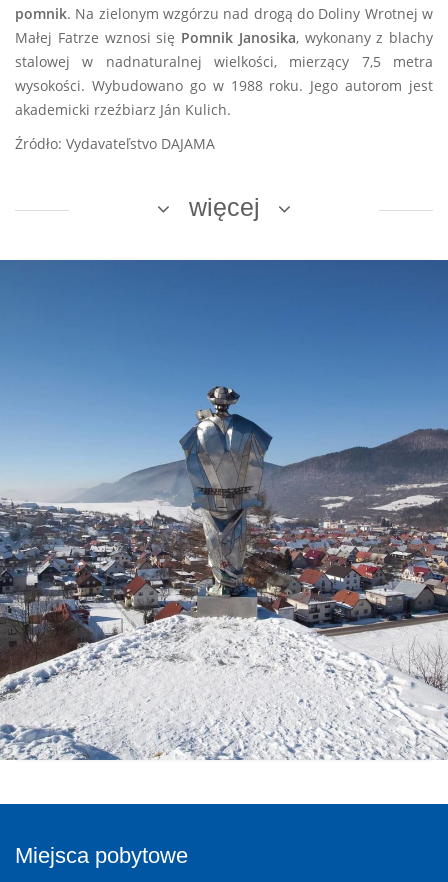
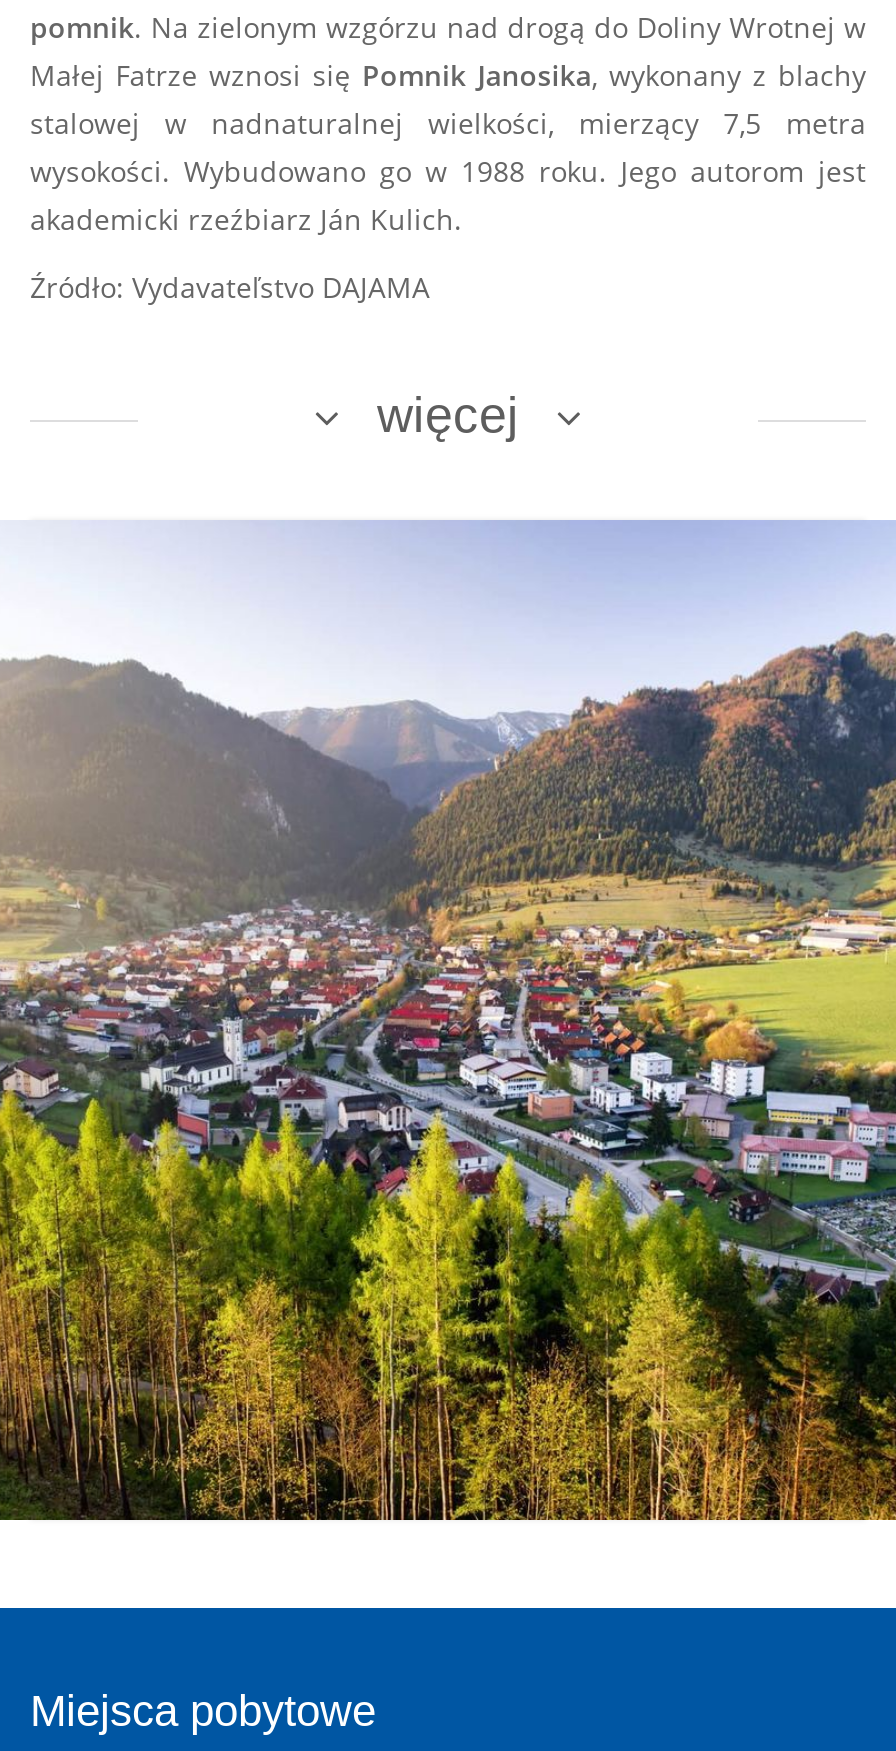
- [image]
+ [image]
